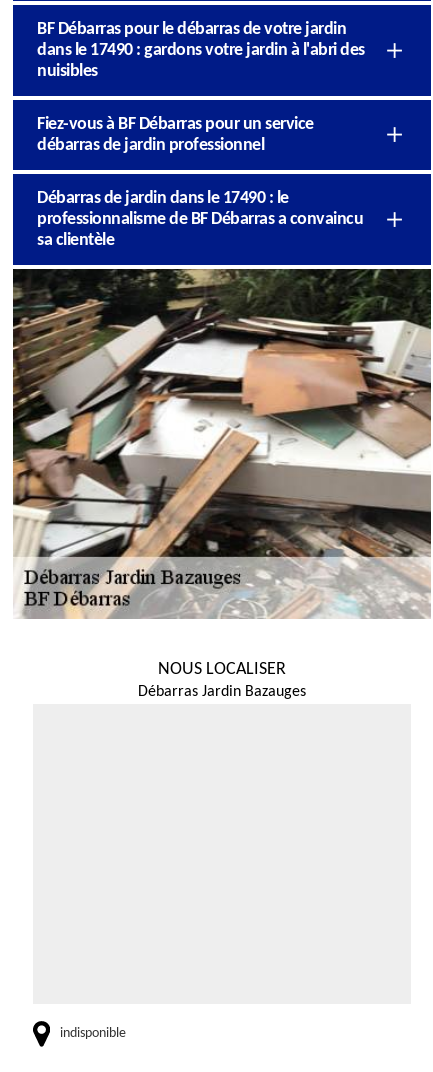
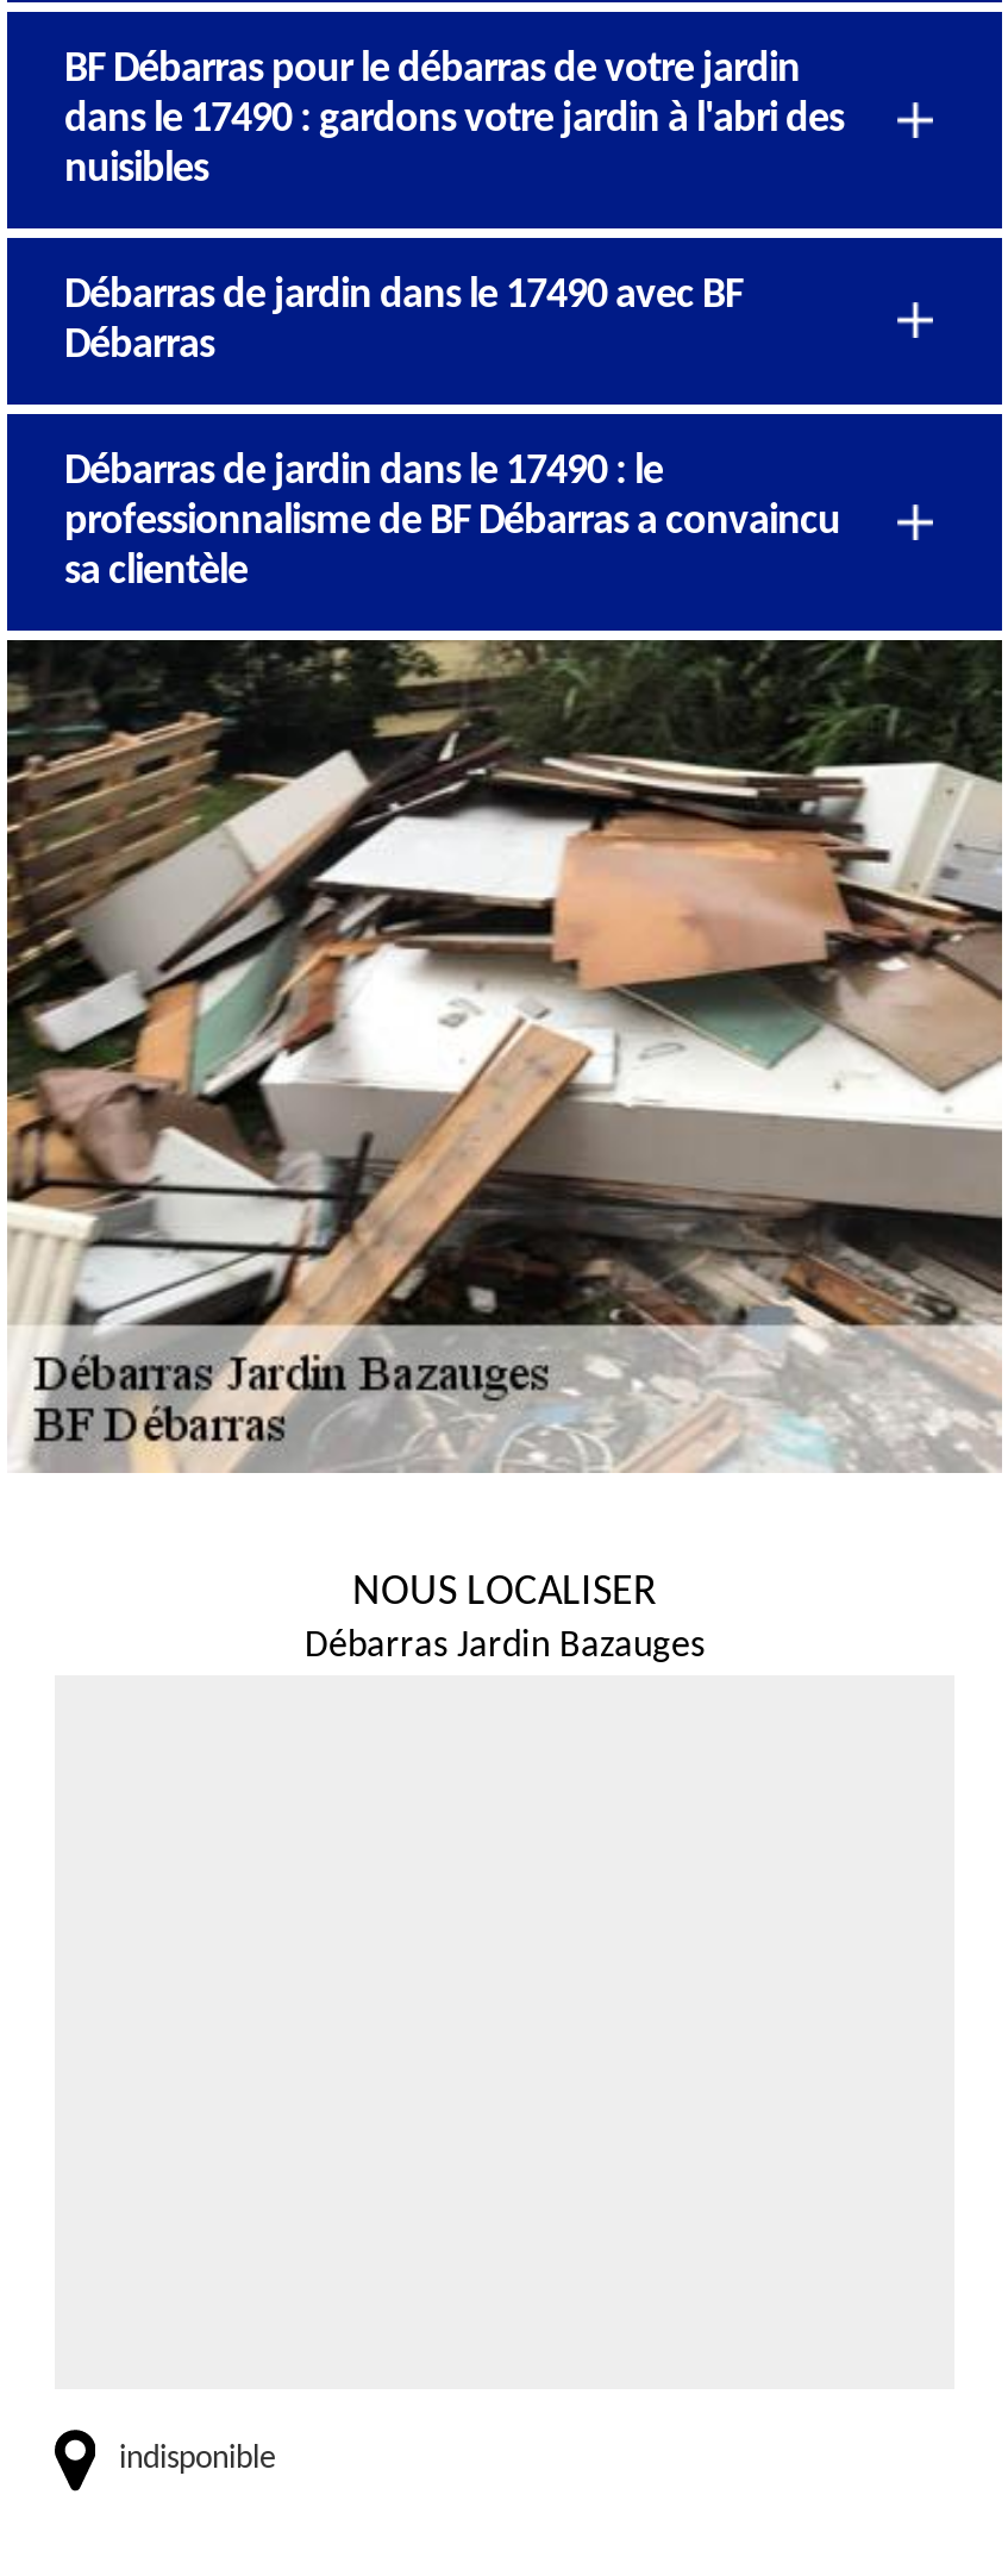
- Fiez-vous à BF Débarras pour un service
- débarras de jardin professionnel
+ Débarras de jardin dans le 17490 avec BF
+ Débarras
